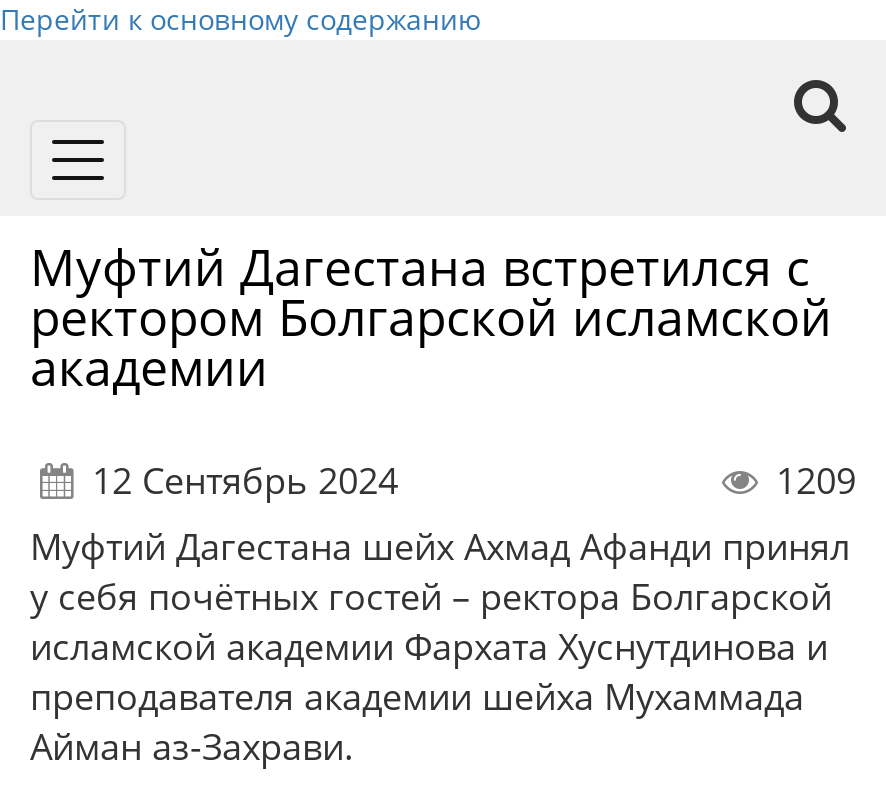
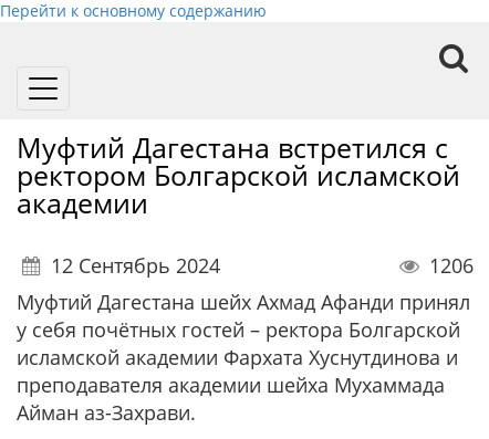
- 1209
+ 1206
